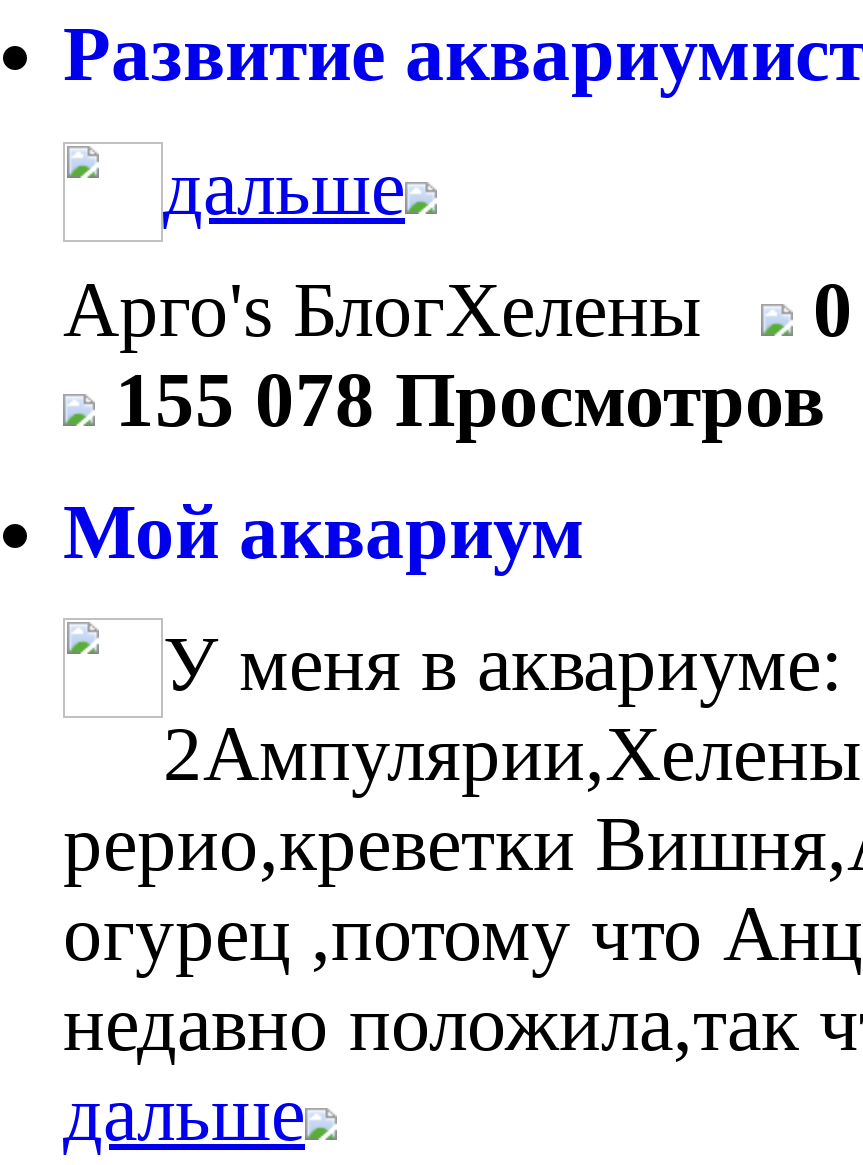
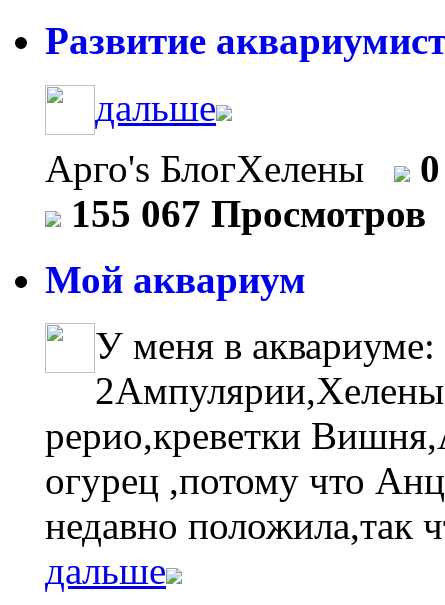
- 155 078 Просмотров
+ 155 067 Просмотров
